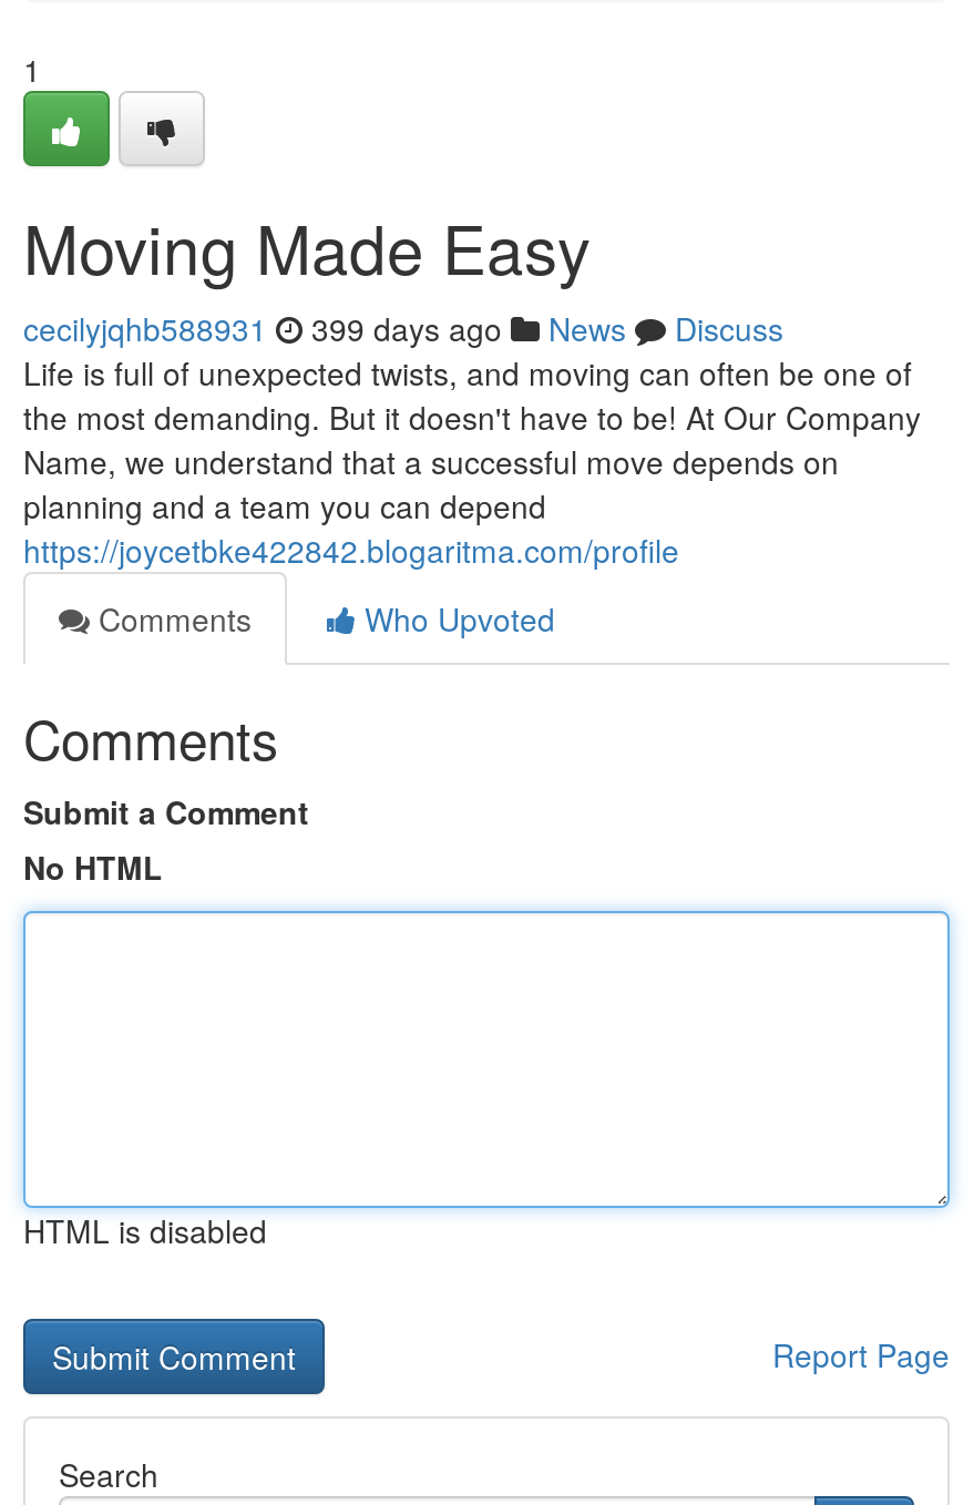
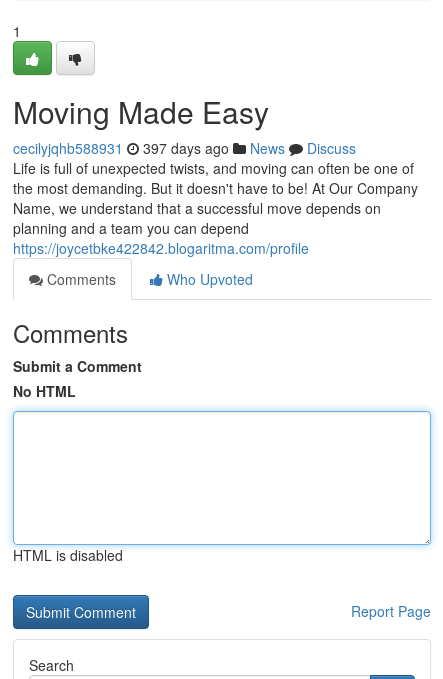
- cecilyjqhb588931 399 days ago News Discuss
+ cecilyjqhb588931 397 days ago News Discuss
